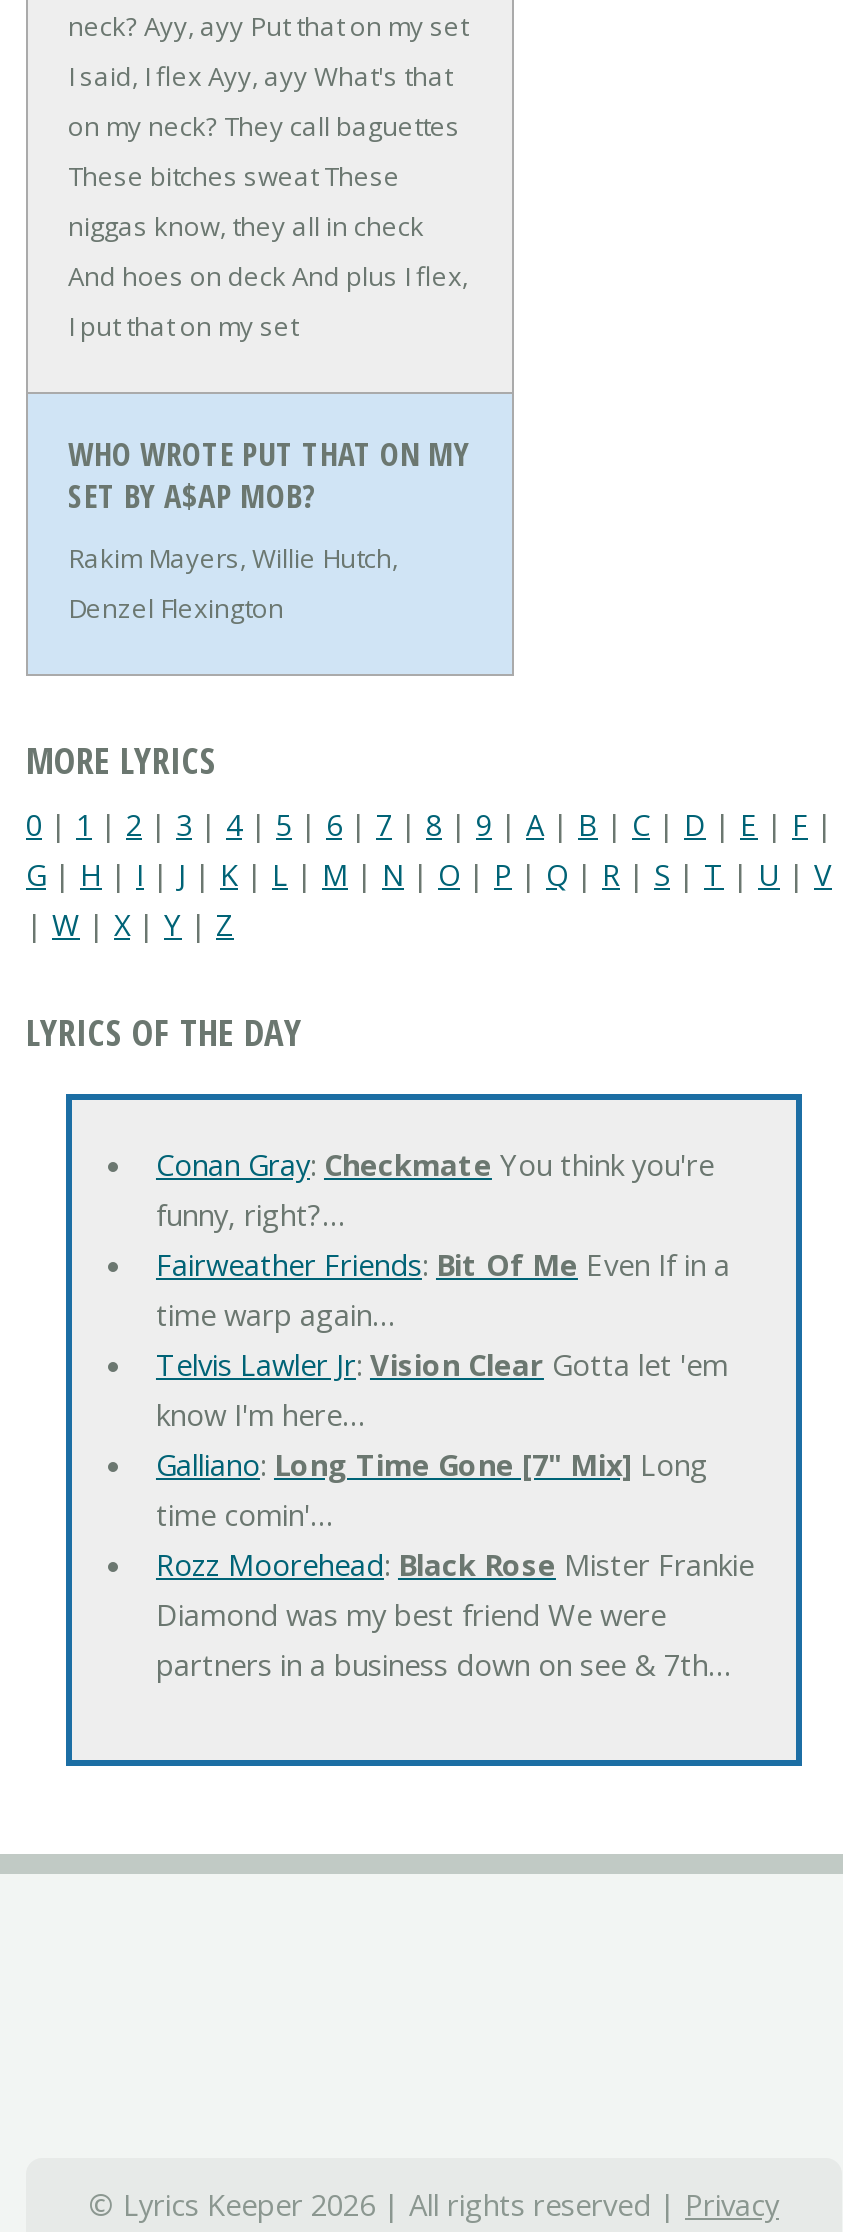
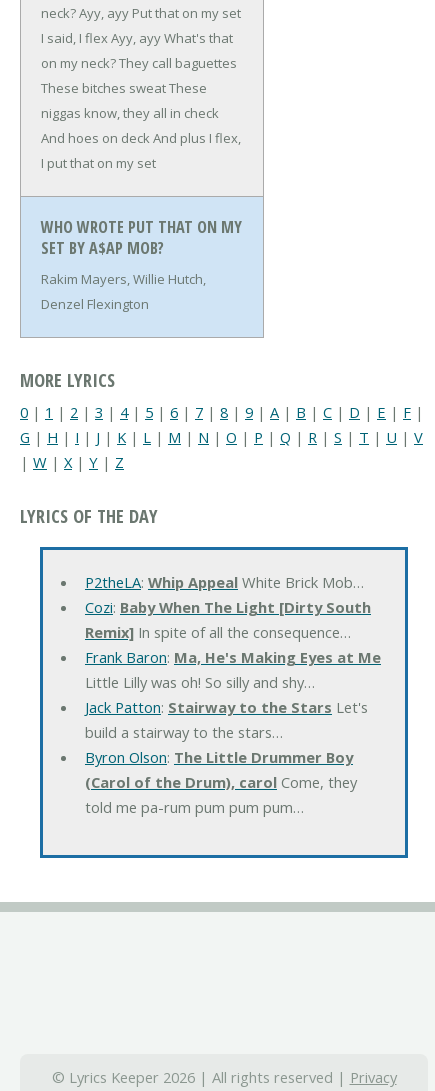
- Conan Gray: Checkmate You think you're
- funny, right?…
- Fairweather Friends: Bit Of Me Even If in a
- time warp again…
- Telvis Lawler Jr: Vision Clear Gotta let 'em
- know I'm here…
- Galliano: Long Time Gone [7" Mix] Long
- time comin'…
- Rozz Moorehead: Black Rose Mister Frankie
- Diamond was my best friend We were
- partners in a business down on see & 7th…
+ P2theLA: Whip Appeal White Brick Mob…
+ Cozi: Baby When The Light [Dirty South
+ Remix] In spite of all the consequence…
+ Frank Baron: Ma, He's Making Eyes at Me
+ Little Lilly was oh! So silly and shy…
+ Jack Patton: Stairway to the Stars Let's
+ build a stairway to the stars…
+ Byron Olson: The Little Drummer Boy
+ (Carol of the Drum), carol Come, they
+ told me pa-rum pum pum pum…
